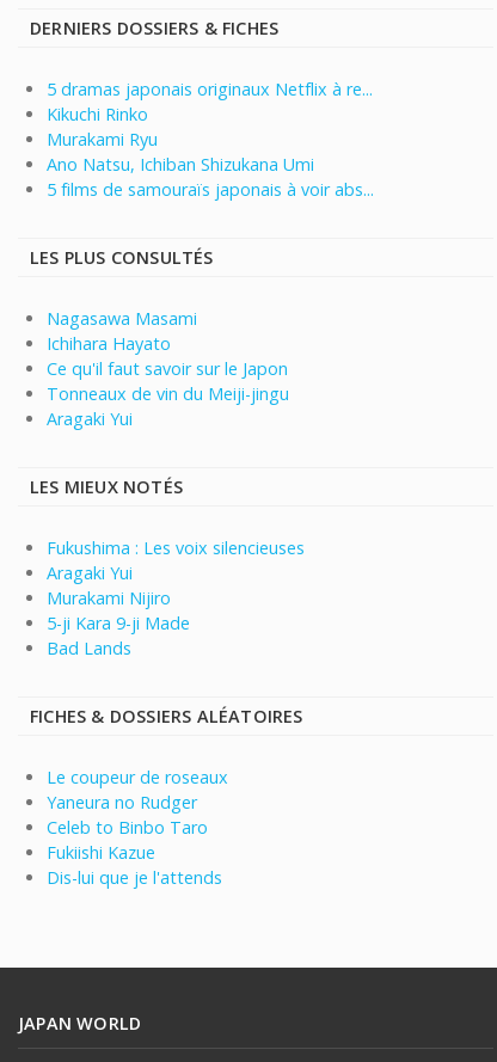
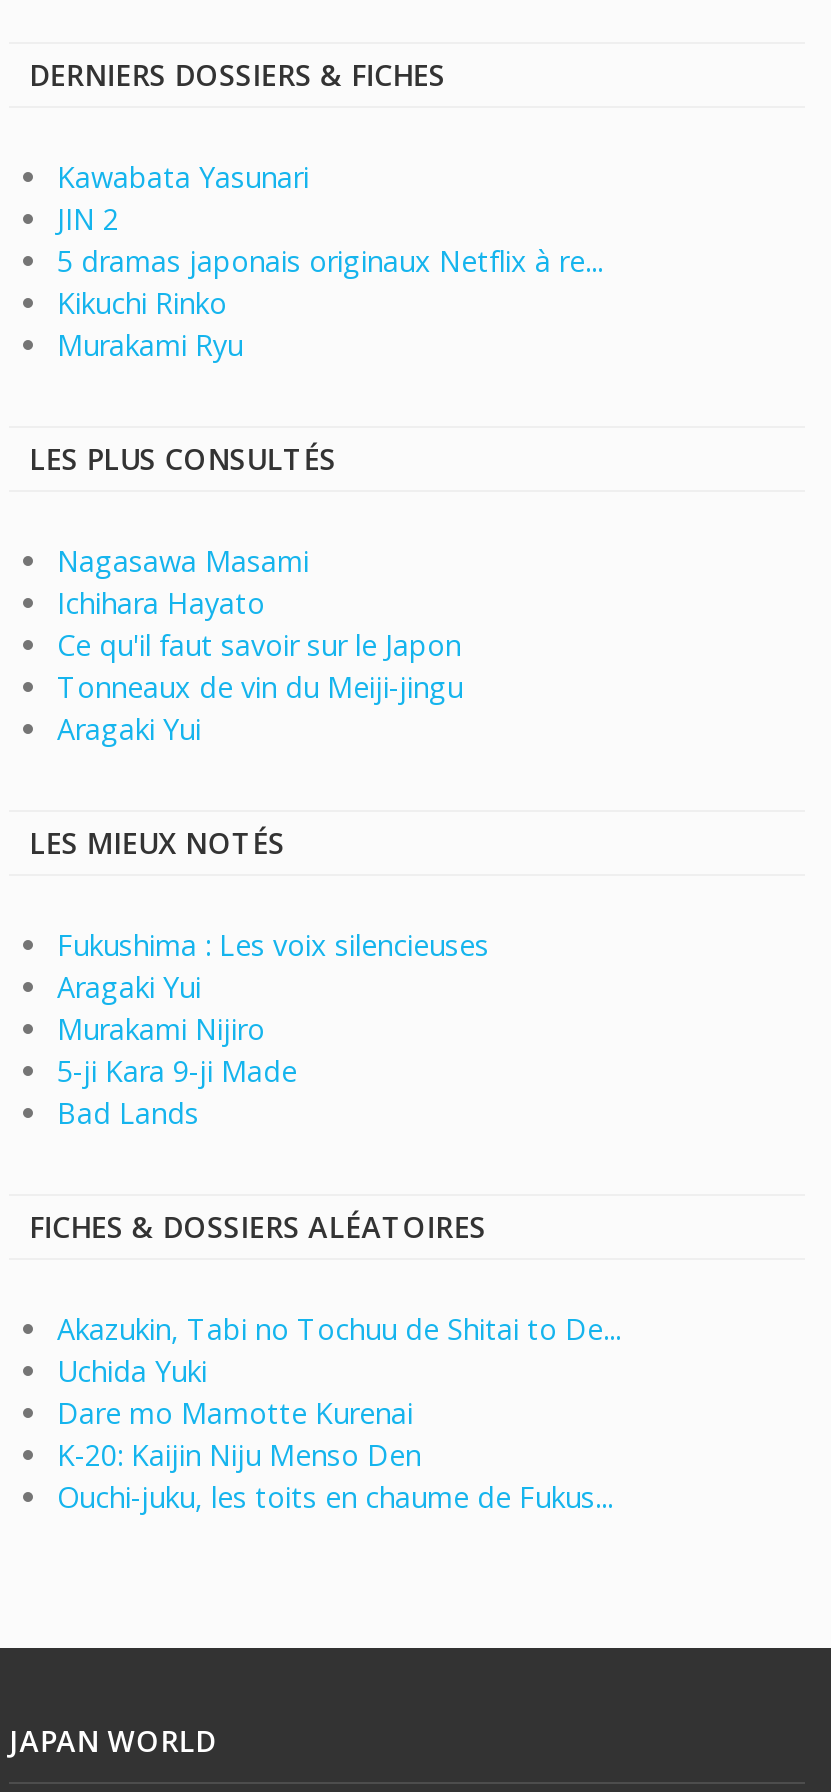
+ Kawabata Yasunari
+ JIN 2

moved down: 5 dramas japonais originaux Netflix à re... | Kikuchi Rinko | Murakami Ryu

- Ano Natsu, Ichiban Shizukana Umi
- 5 films de samouraïs japonais à voir abs...

- Le coupeur de roseaux
- Yaneura no Rudger
- Celeb to Binbo Taro
- Fukiishi Kazue
- Dis-lui que je l'attends
+ Akazukin, Tabi no Tochuu de Shitai to De...
+ Uchida Yuki
+ Dare mo Mamotte Kurenai
+ K-20: Kaijin Niju Menso Den
+ Ouchi-juku, les toits en chaume de Fukus...
